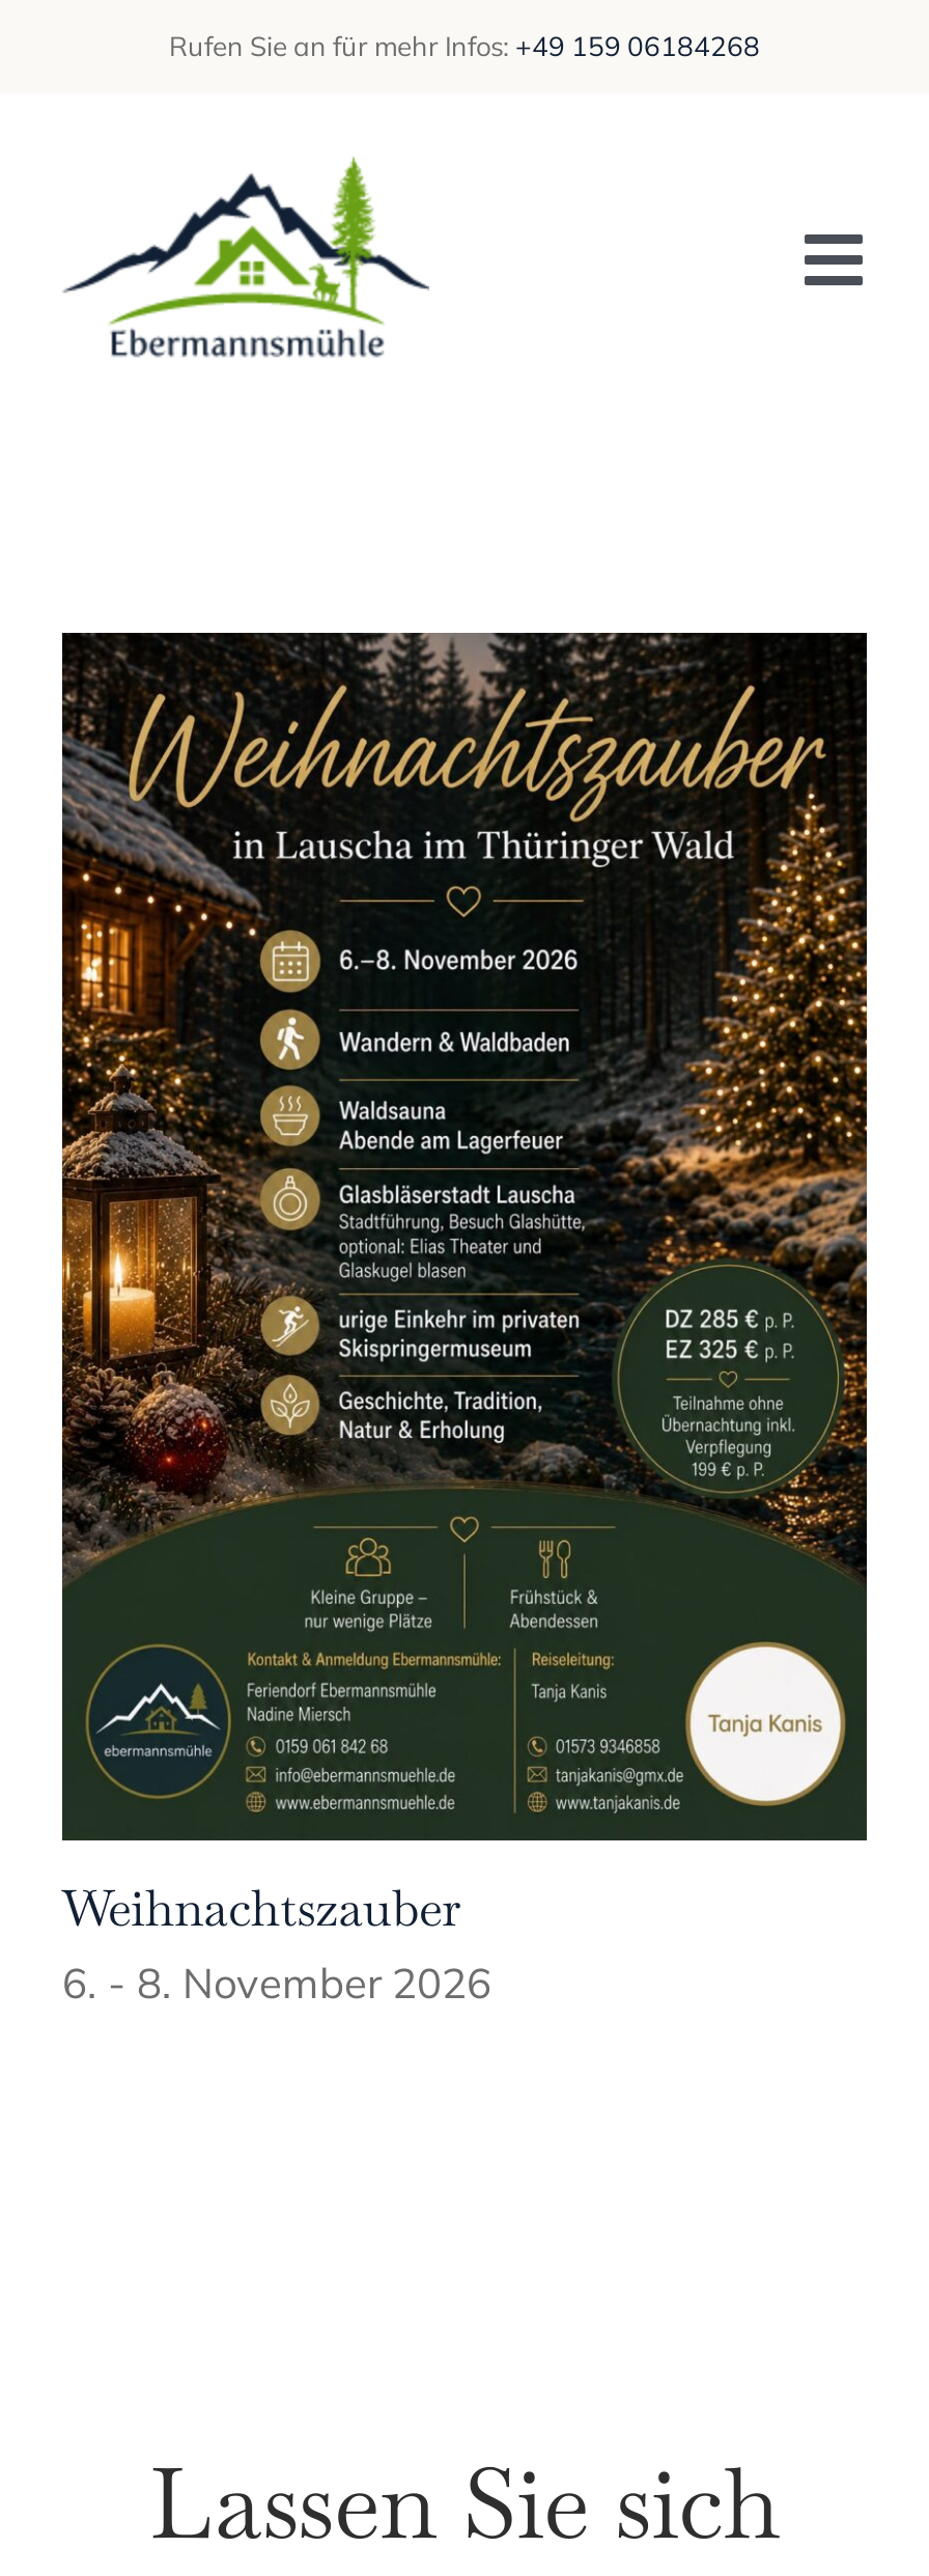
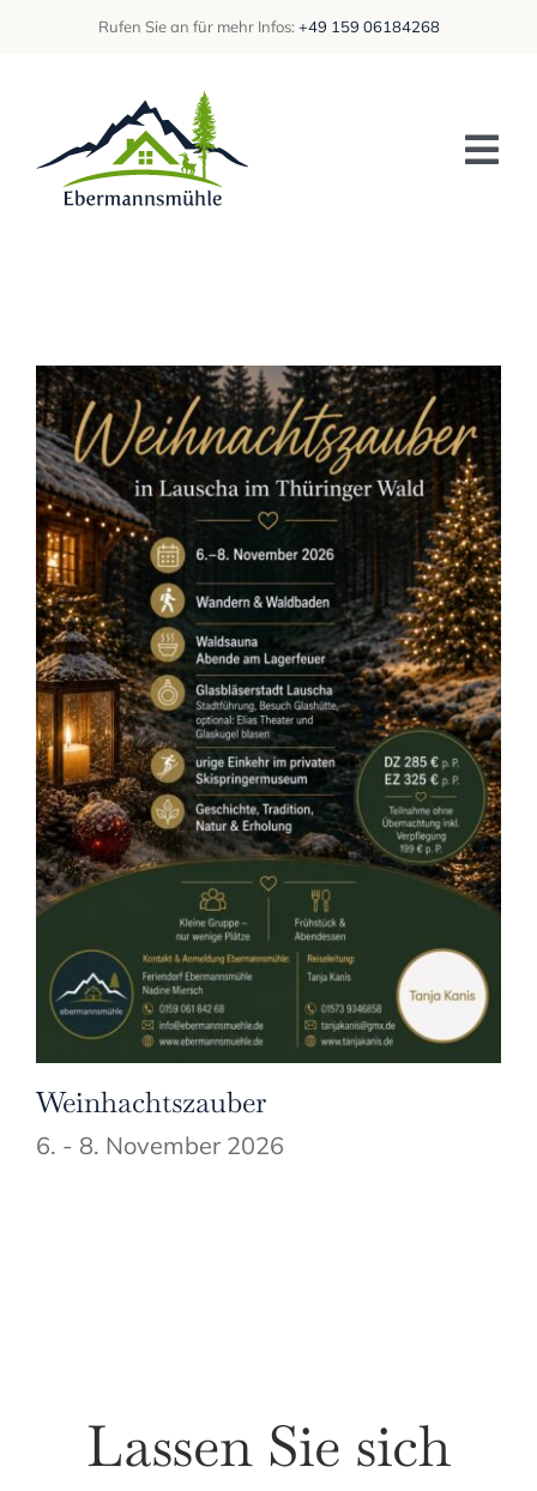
- Weihnachtszauber
+ Weinhachtszauber
